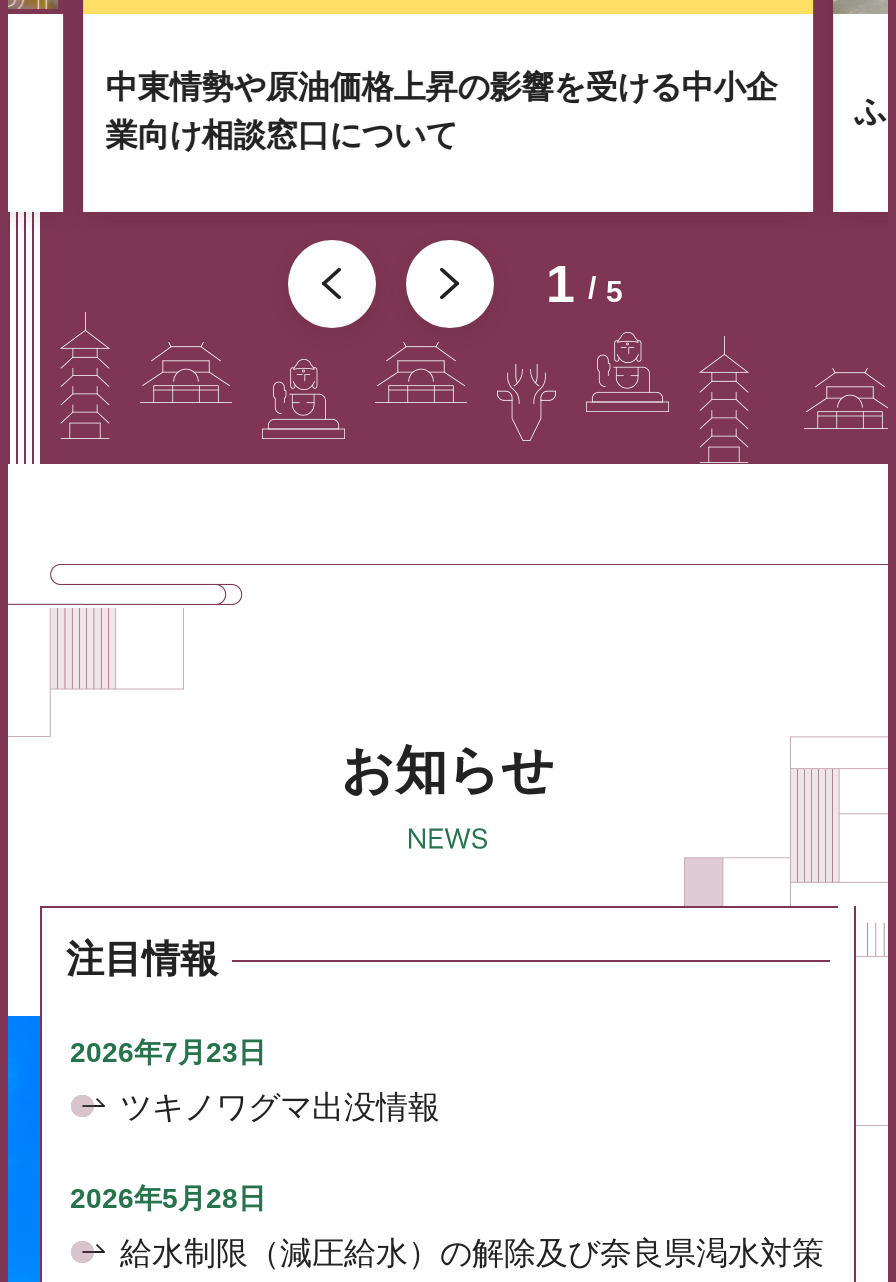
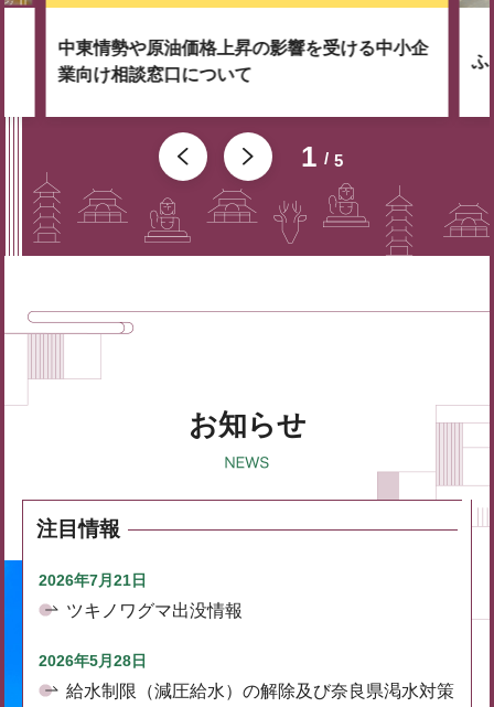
- 2026年7月23日
+ 2026年7月21日
